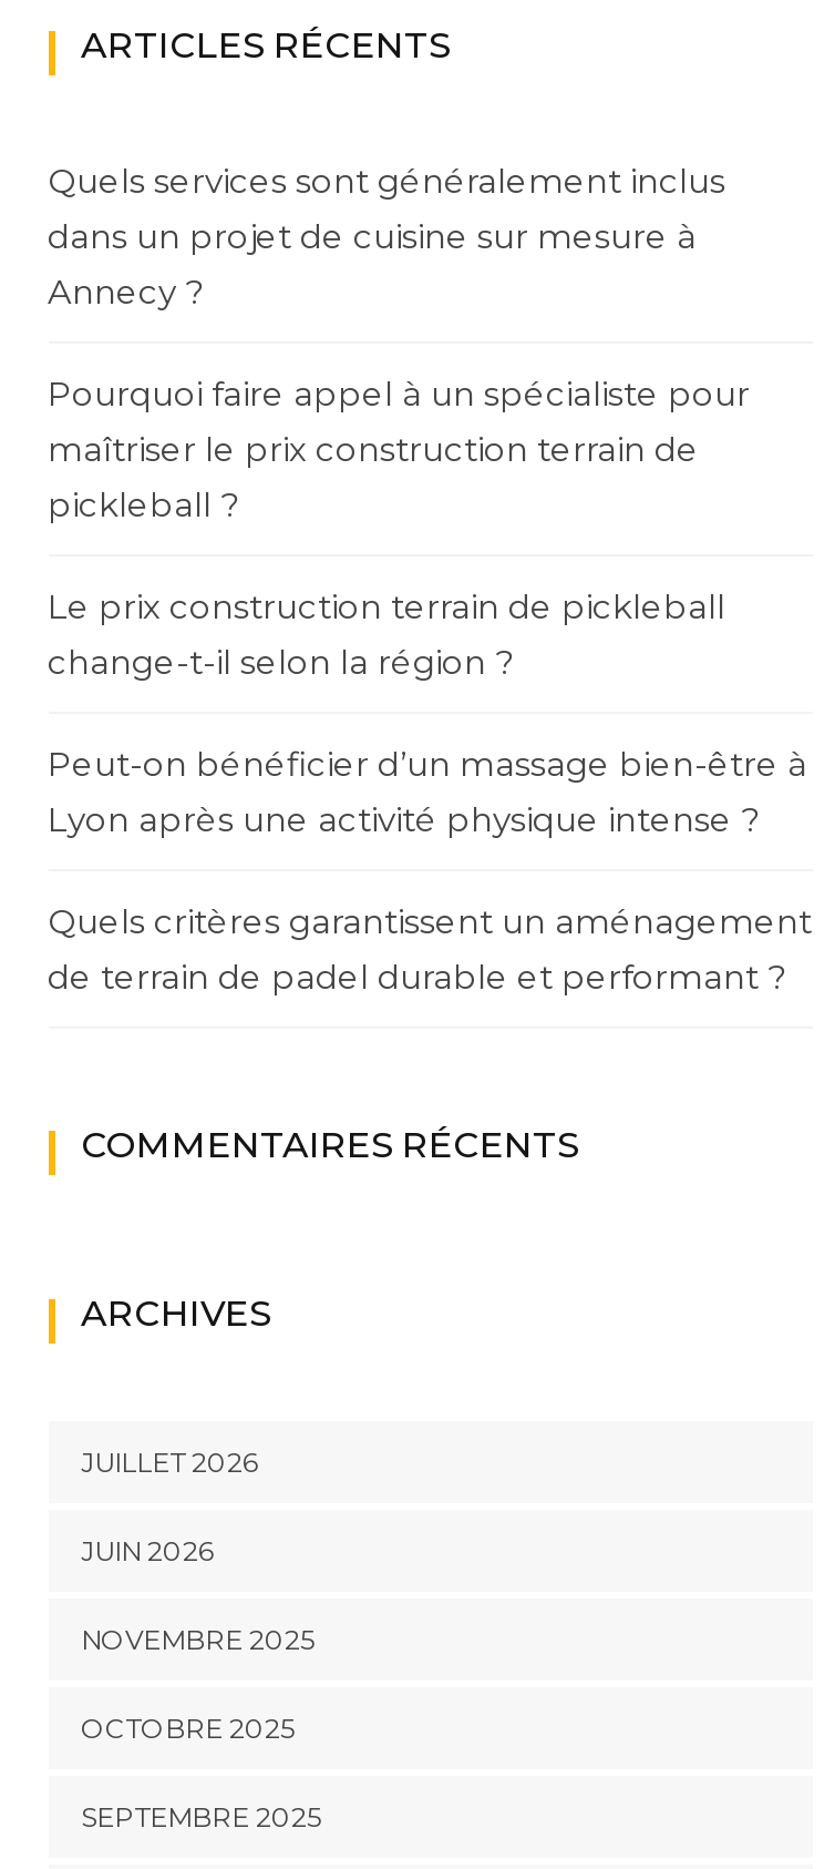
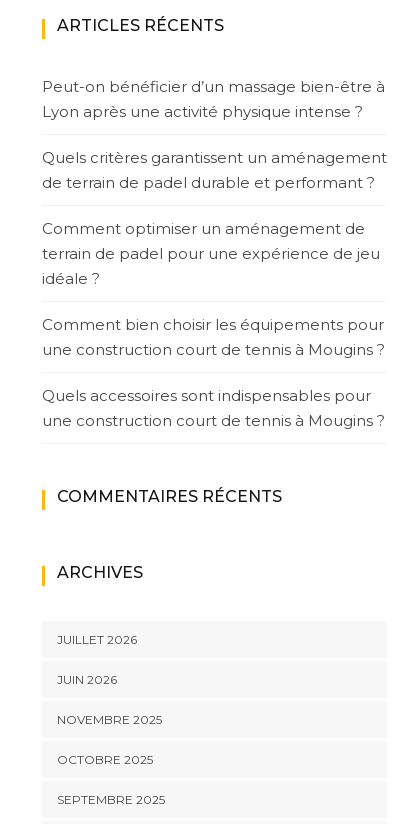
- Quels services sont généralement inclus
- dans un projet de cuisine sur mesure à
- Annecy ?
- Pourquoi faire appel à un spécialiste pour
- maîtriser le prix construction terrain de
- pickleball ?
- Le prix construction terrain de pickleball
- change-t-il selon la région ?

moved up: Peut-on bénéficier d’un massage bien-être à | Lyon après une activité physique intense ? | Quels critères garantissent un aménagement | de terrain de padel durable et performant ?

+ Comment optimiser un aménagement de
+ terrain de padel pour une expérience de jeu
+ idéale ?
+ Comment bien choisir les équipements pour
+ une construction court de tennis à Mougins ?
+ Quels accessoires sont indispensables pour
+ une construction court de tennis à Mougins ?
